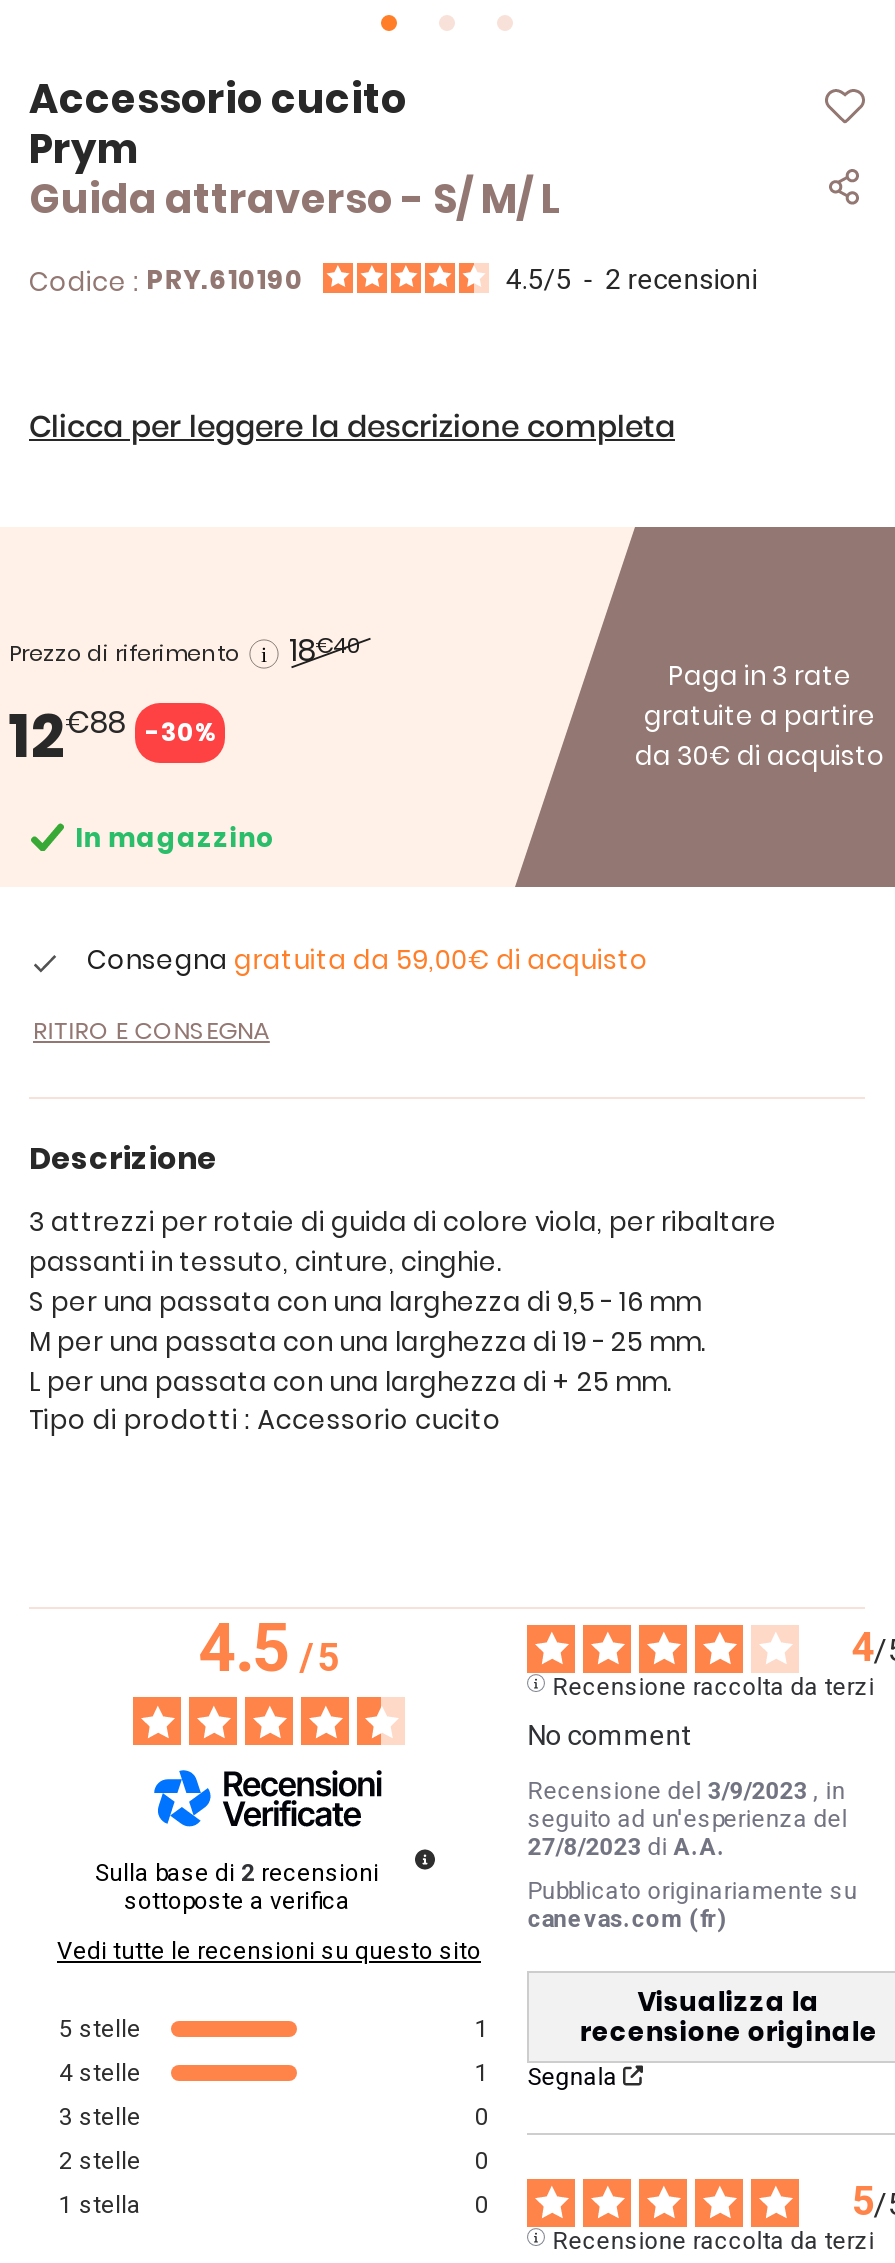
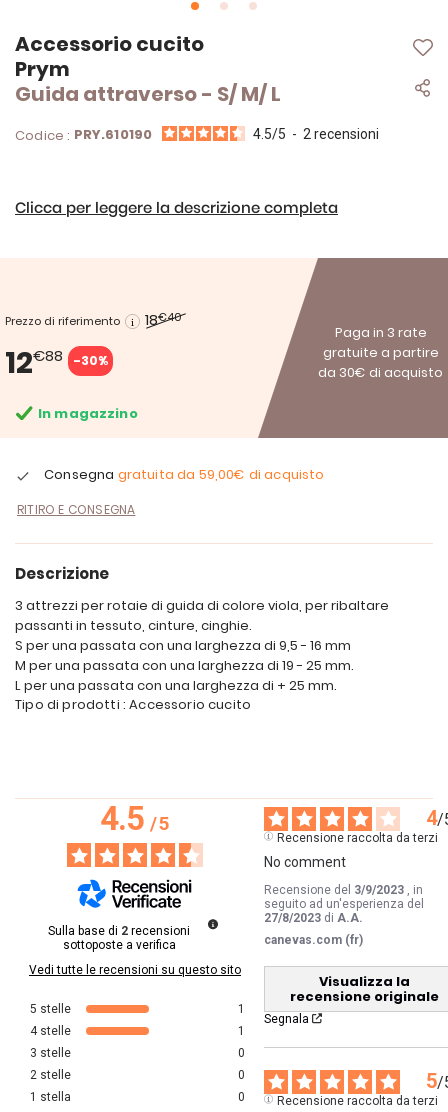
- Pubblicato originariamente su
